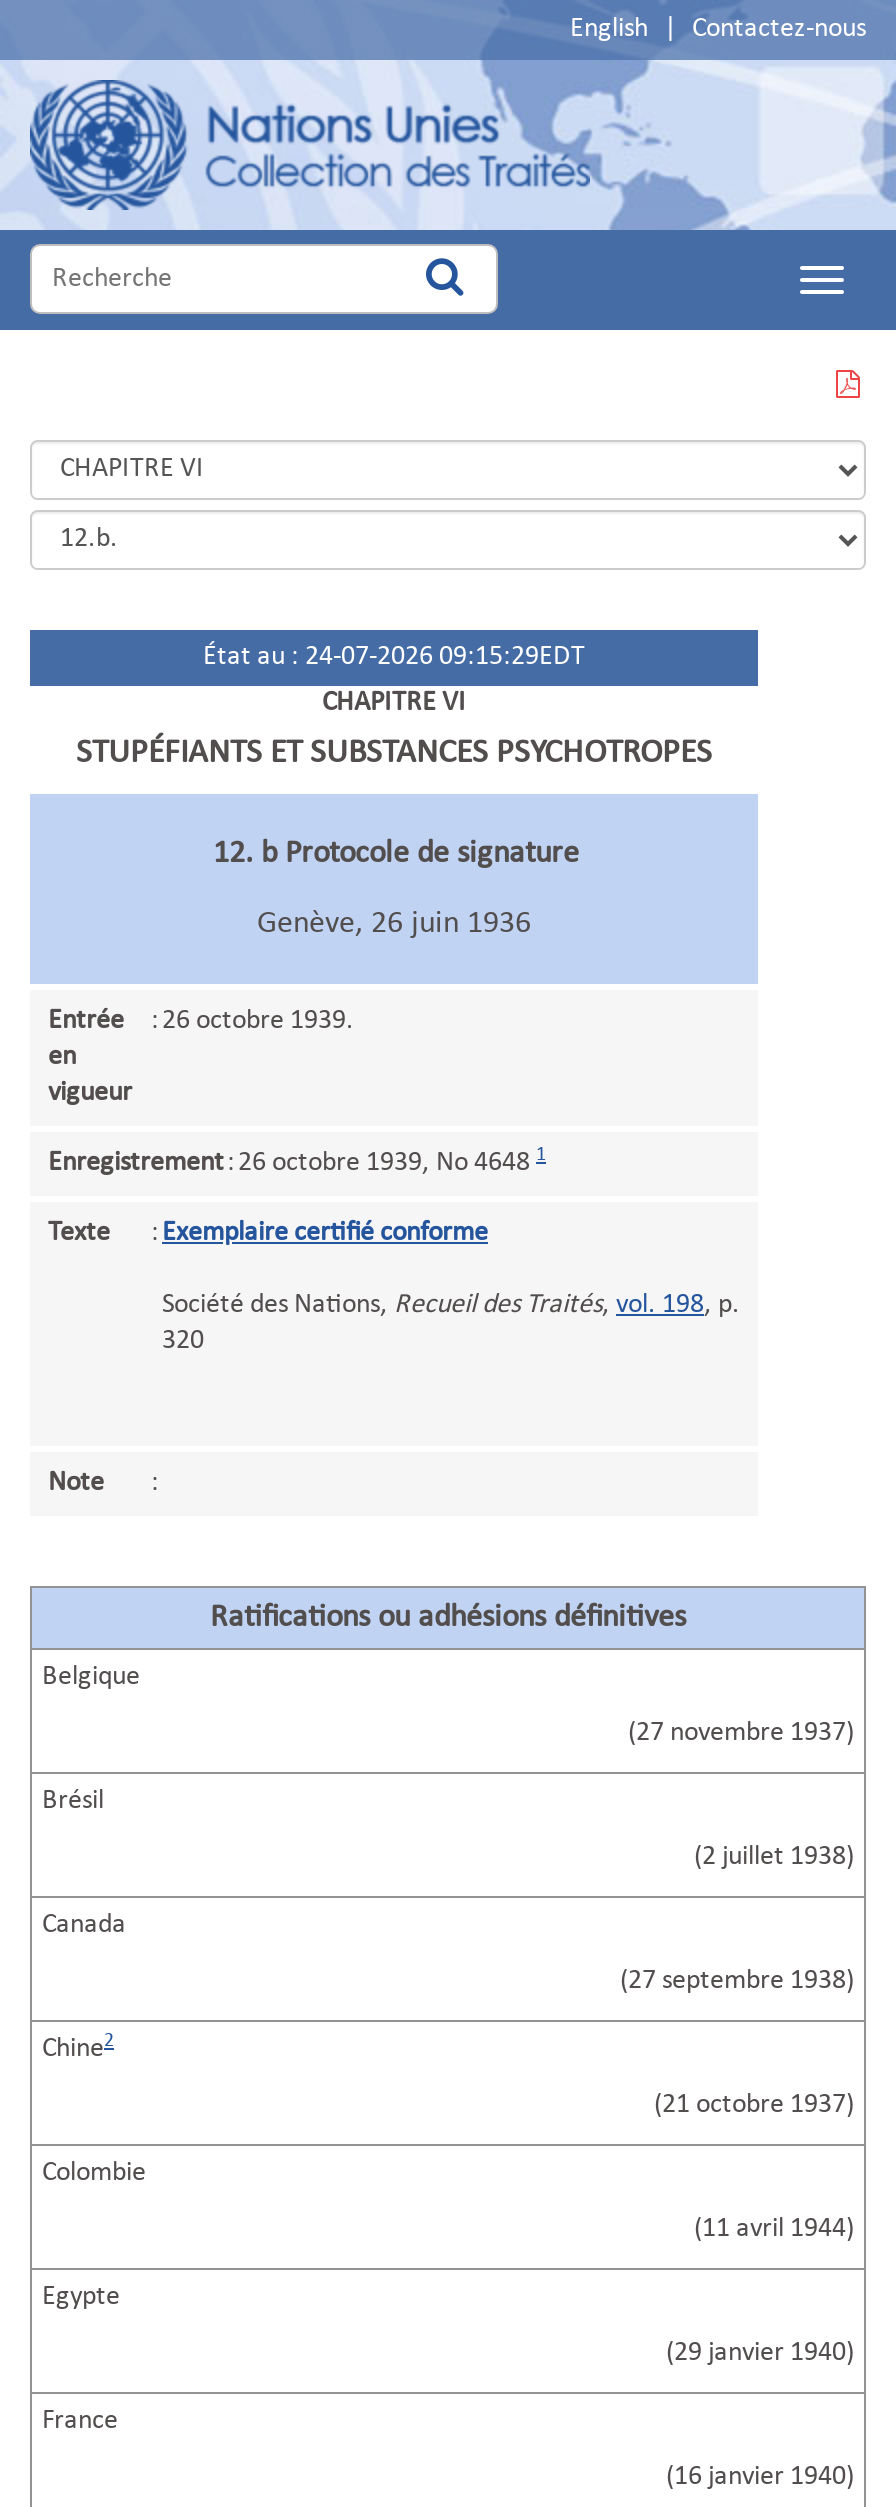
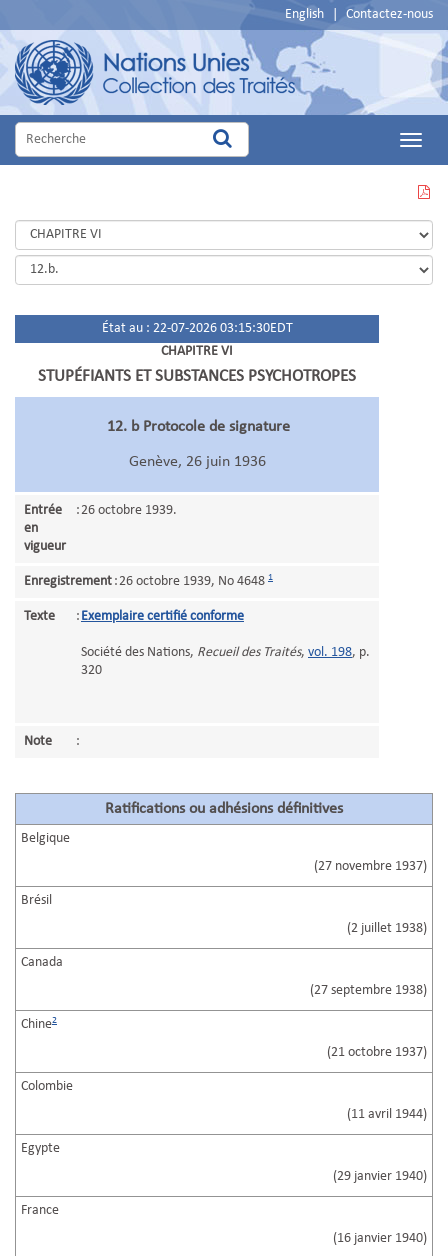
- État au : 24-07-2026 09:15:29EDT
+ État au : 22-07-2026 03:15:30EDT
